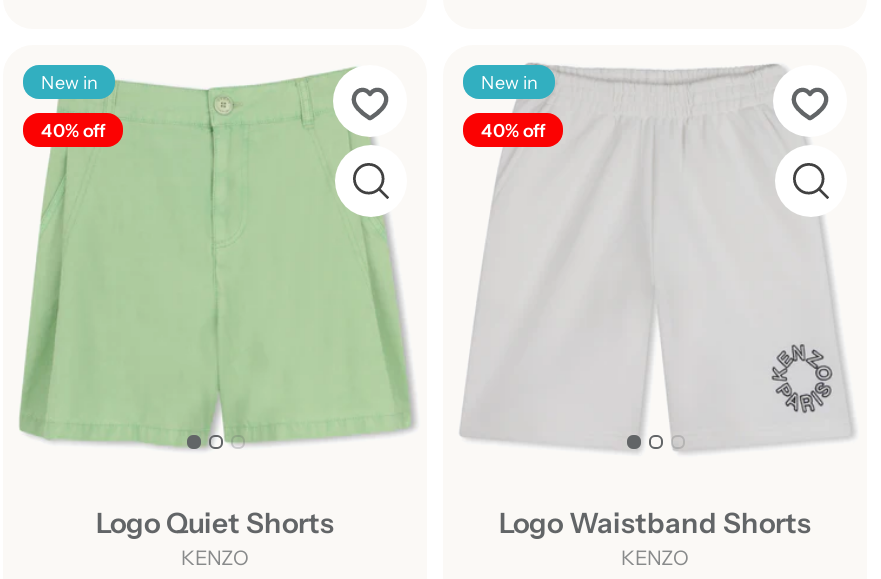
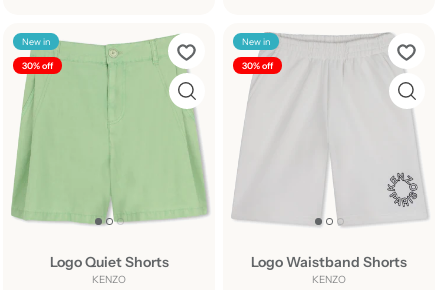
- 40% off
+ 30% off

- 40% off
+ 30% off
